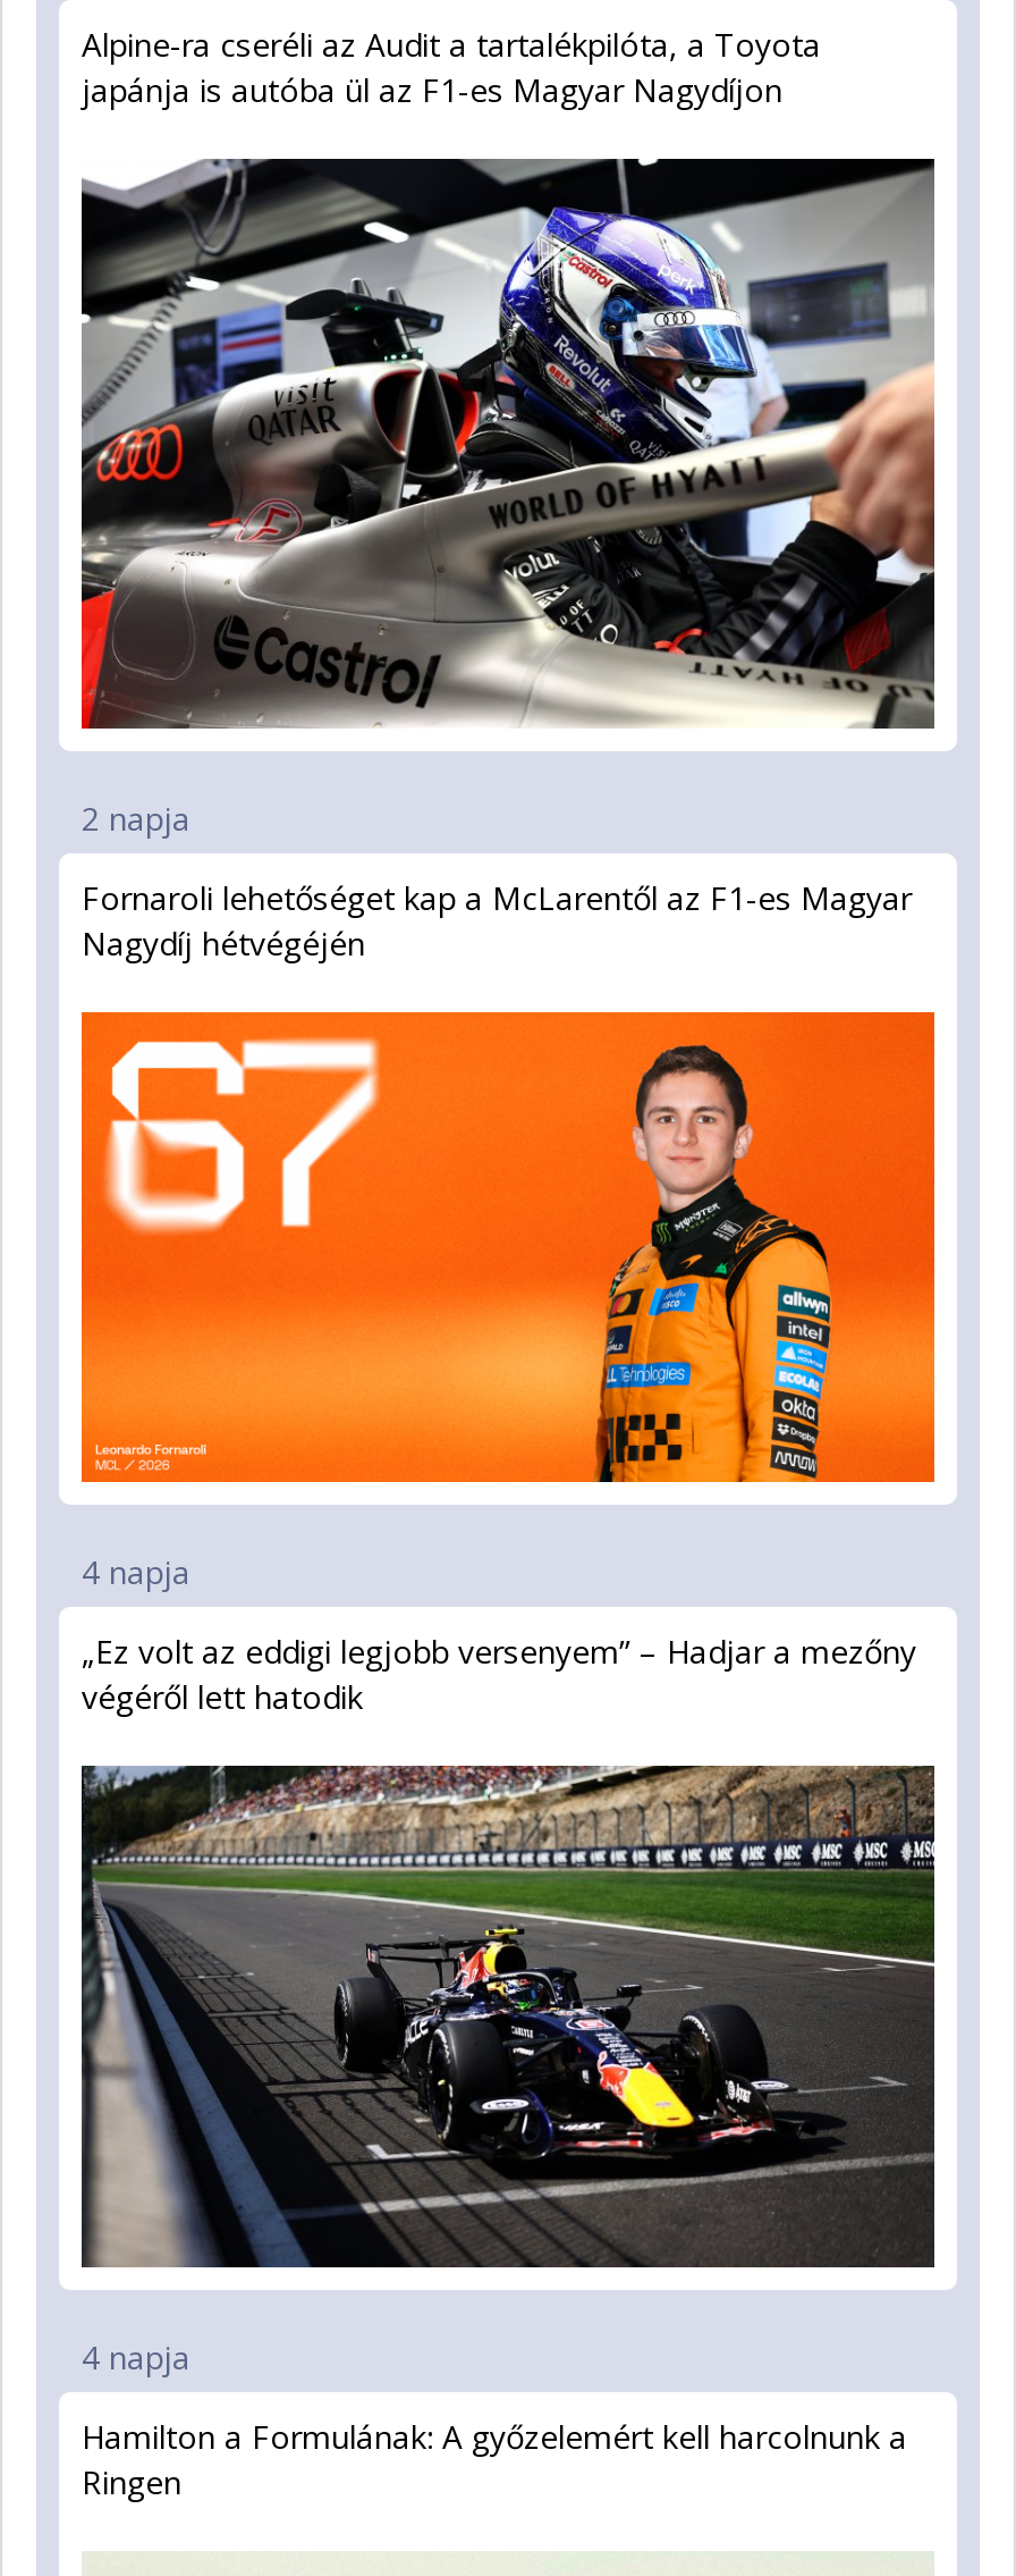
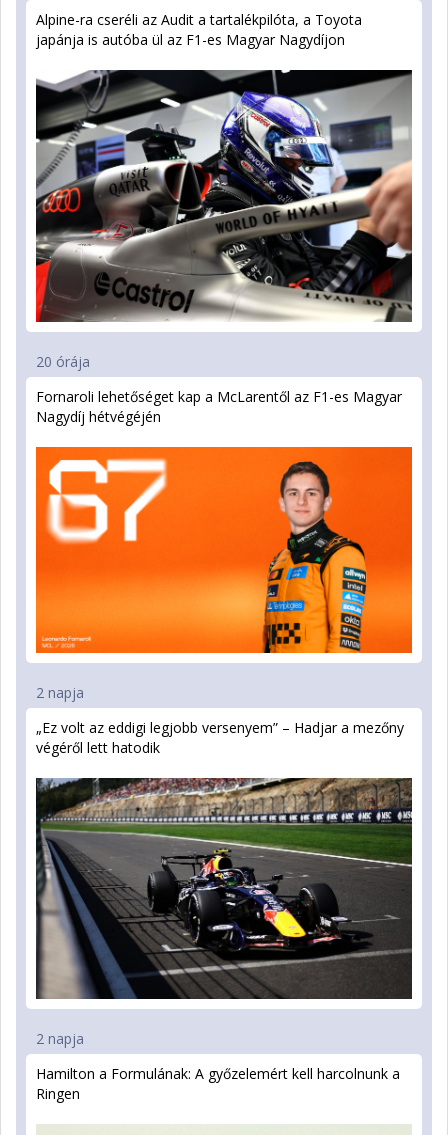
- 2 napja
+ 20 órája

- 4 napja
+ 2 napja

- 4 napja
+ 2 napja
